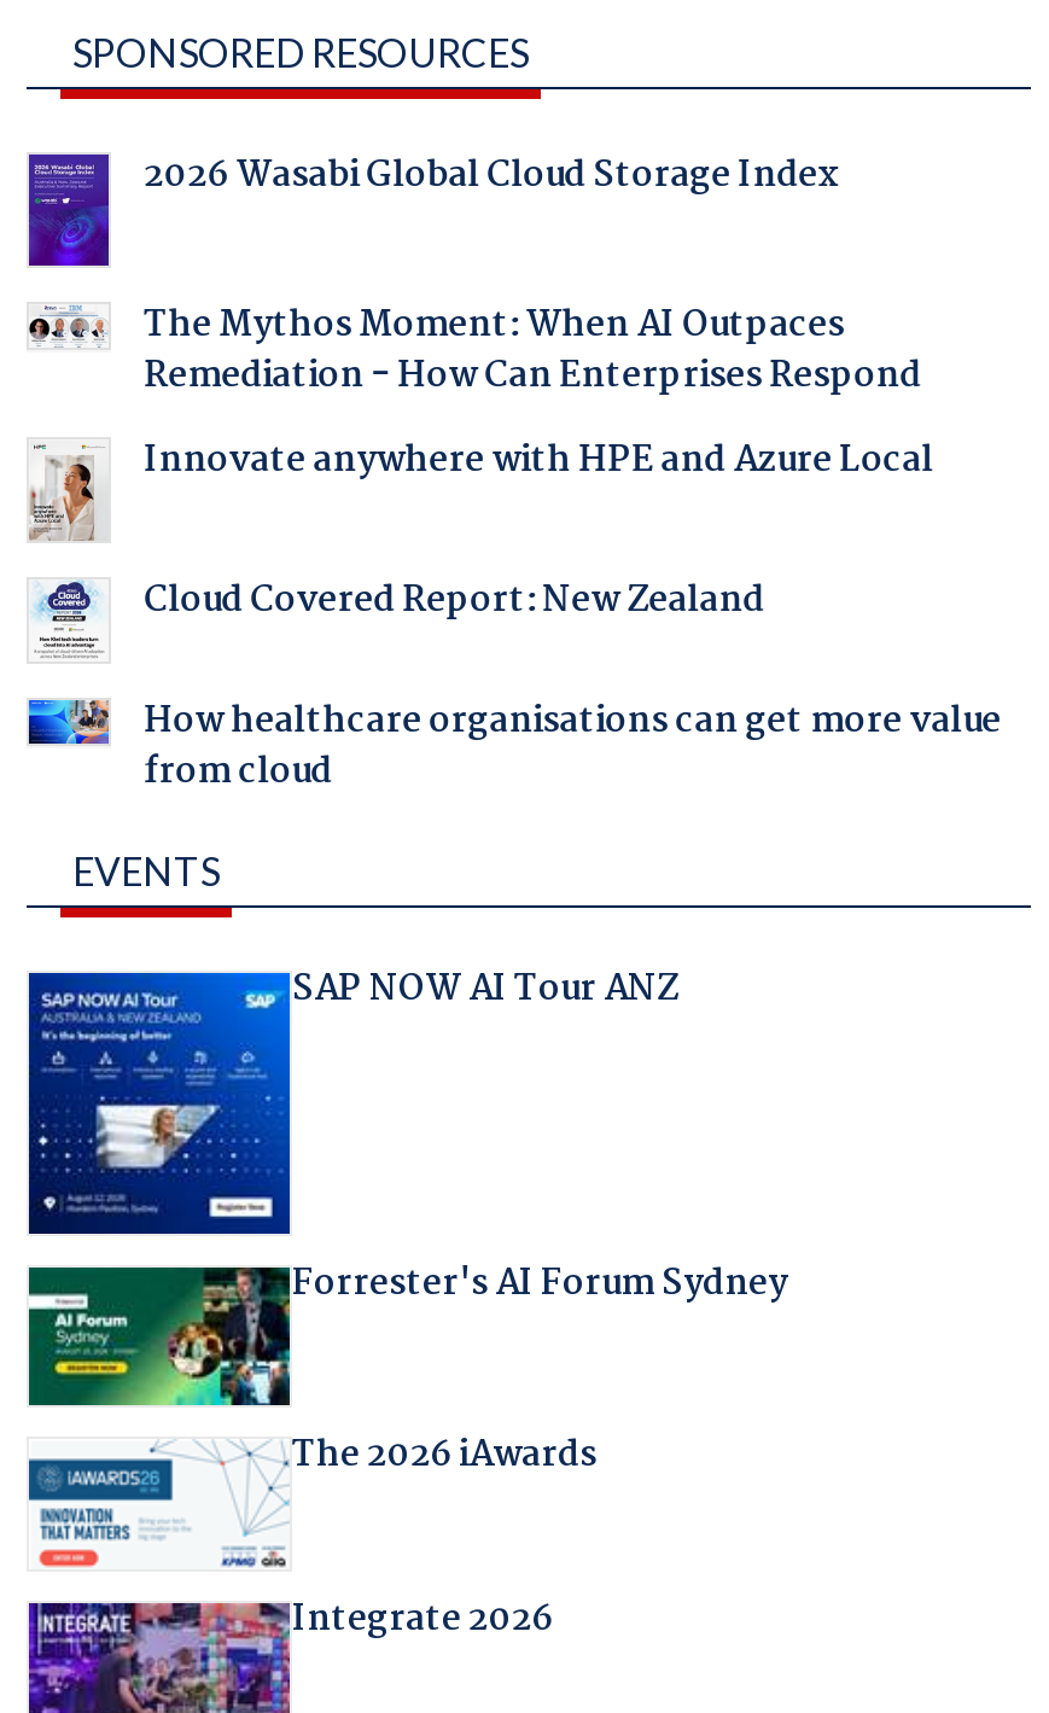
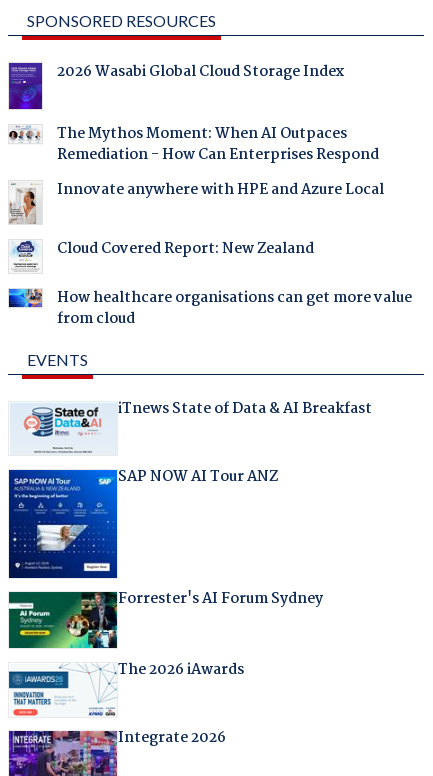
+ [image]
+ iTnews State of Data & AI Breakfast
